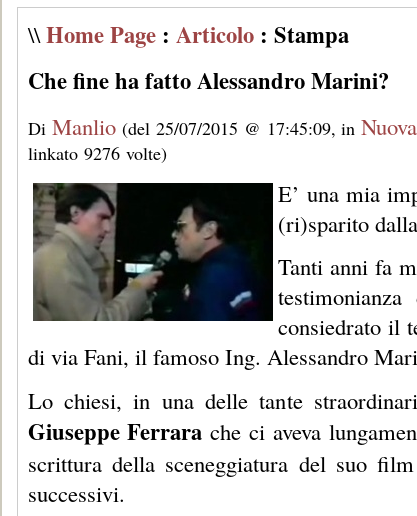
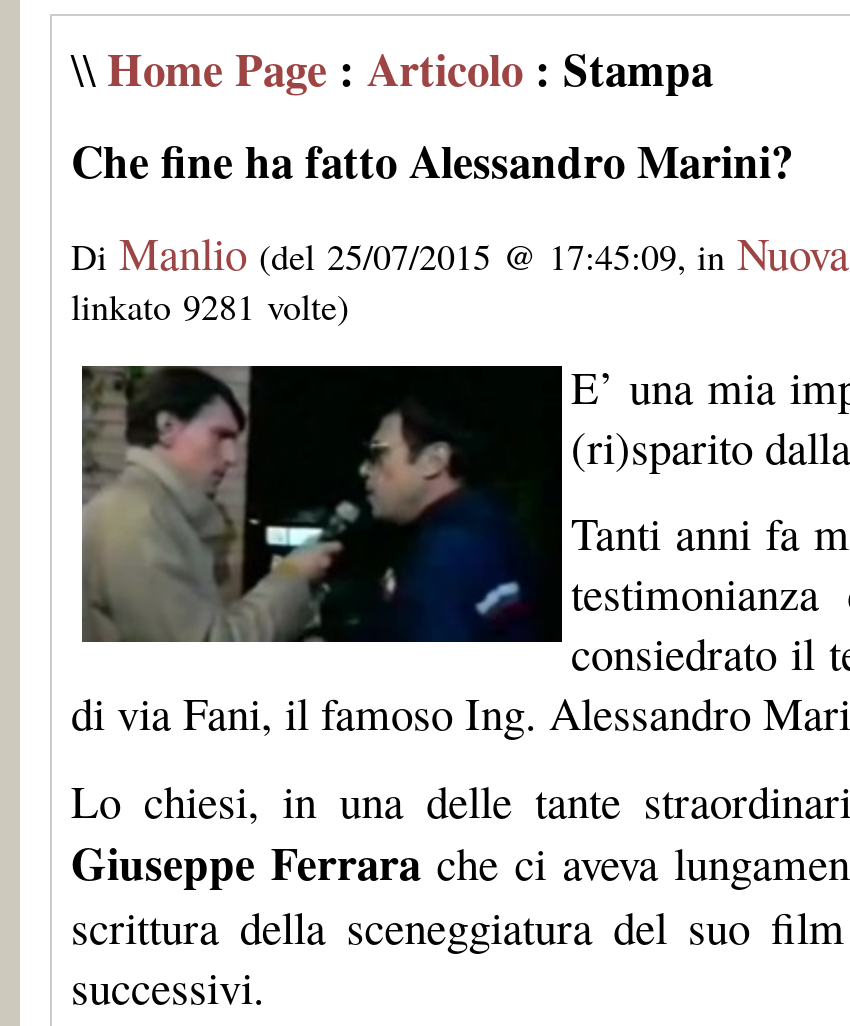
- linkato 9276 volte)
+ linkato 9281 volte)
